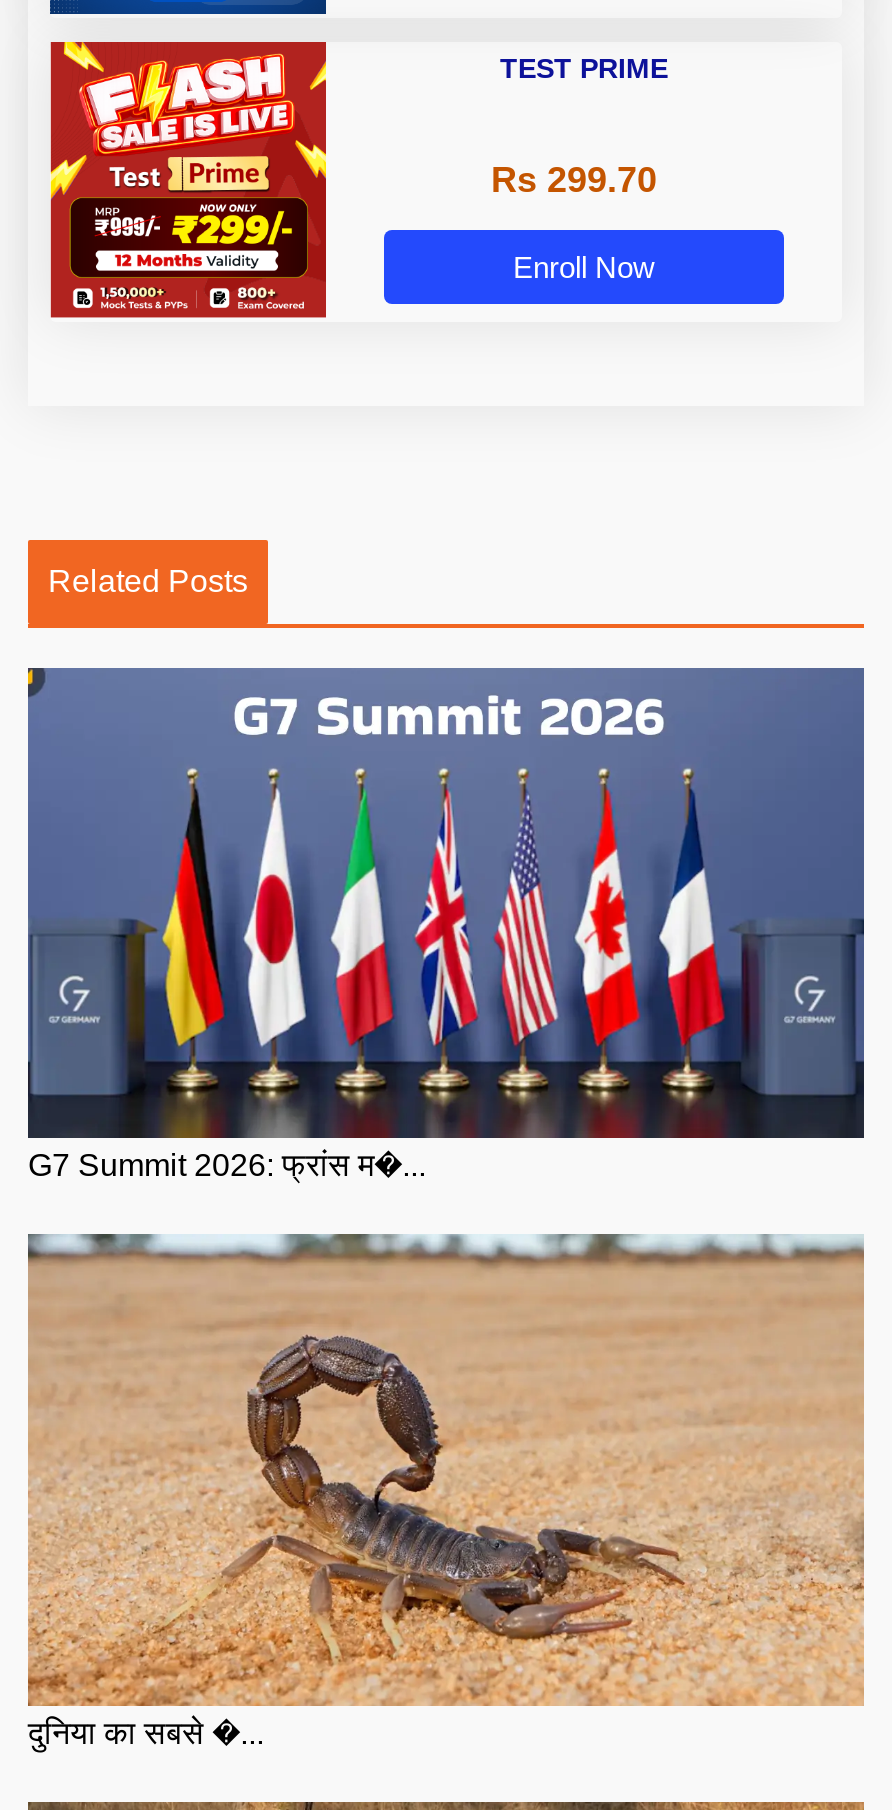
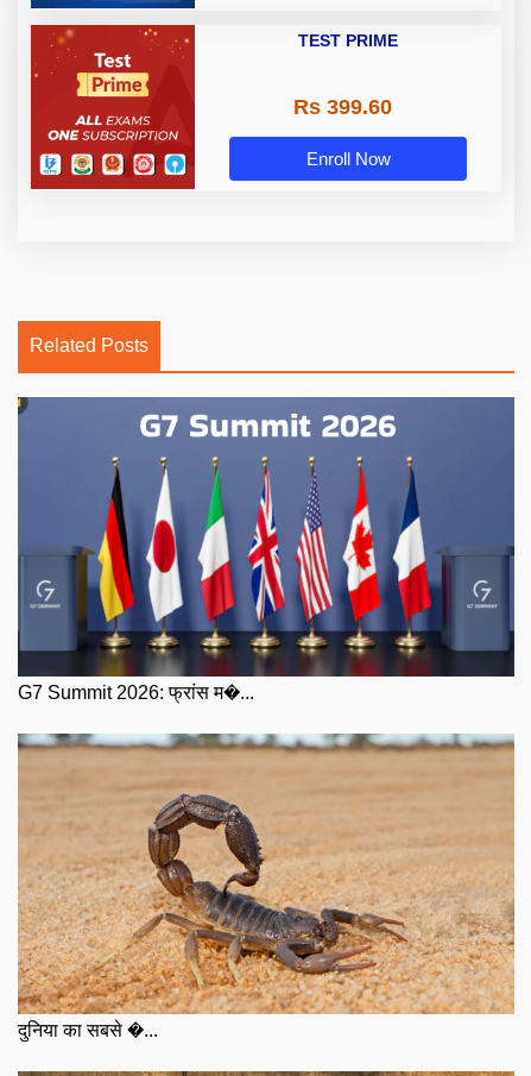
- [image]
+ [image]

- Rs 299.70
+ Rs 399.60
